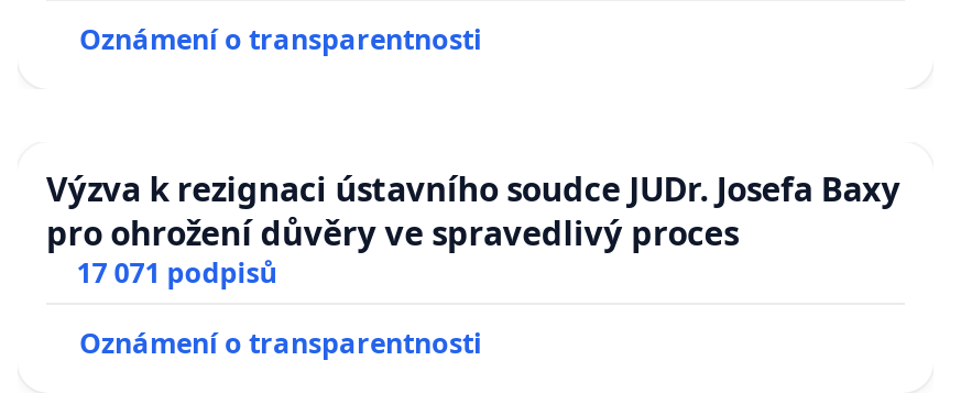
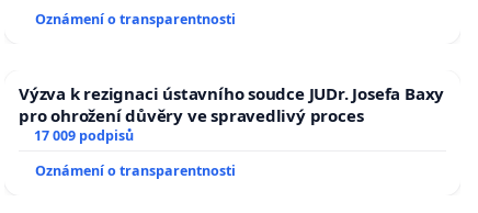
- 17 071 podpisů
+ 17 009 podpisů
